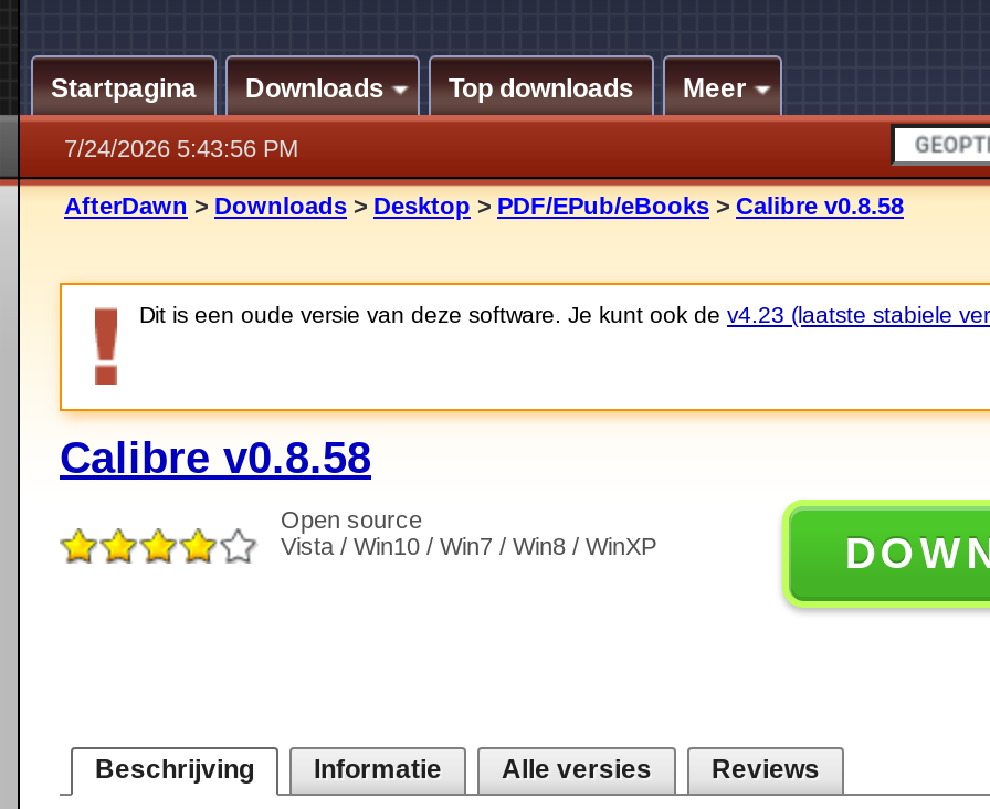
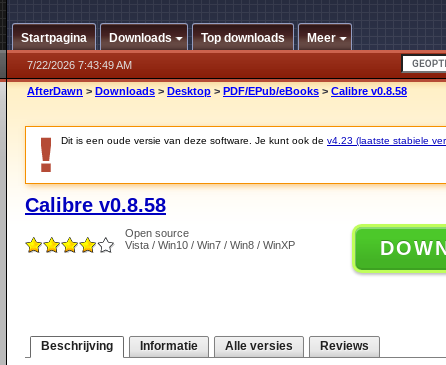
- 7/24/2026 5:43:56 PM
+ 7/22/2026 7:43:49 AM
